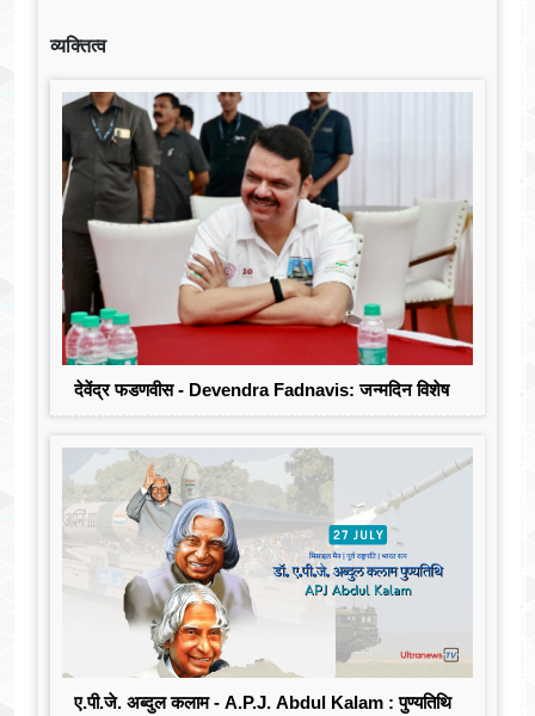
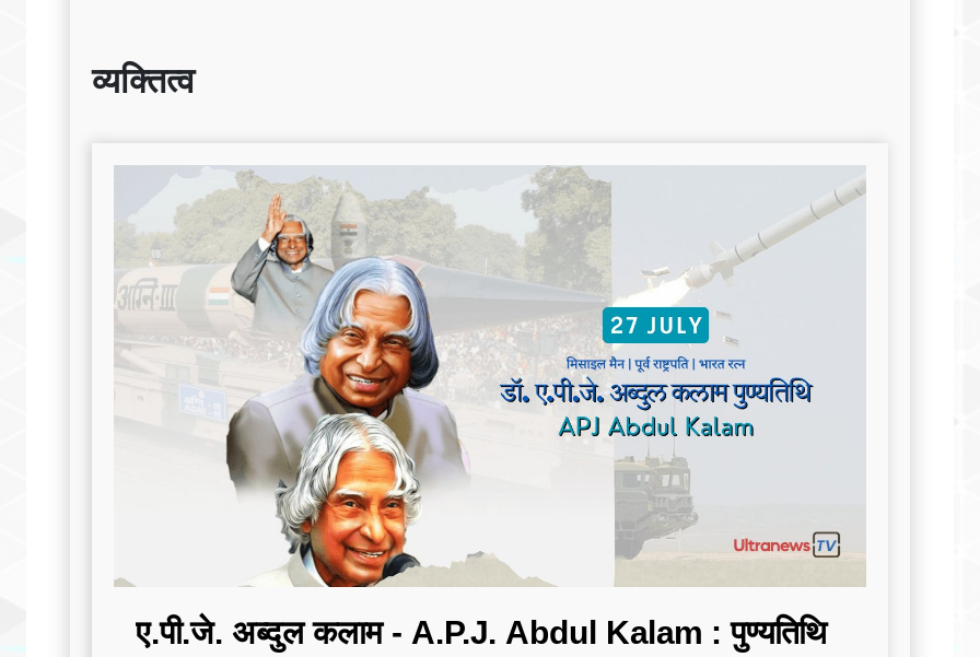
- [image]
- देवेंद्र फडणवीस - Devendra Fadnavis: जन्मदिन विशेष
